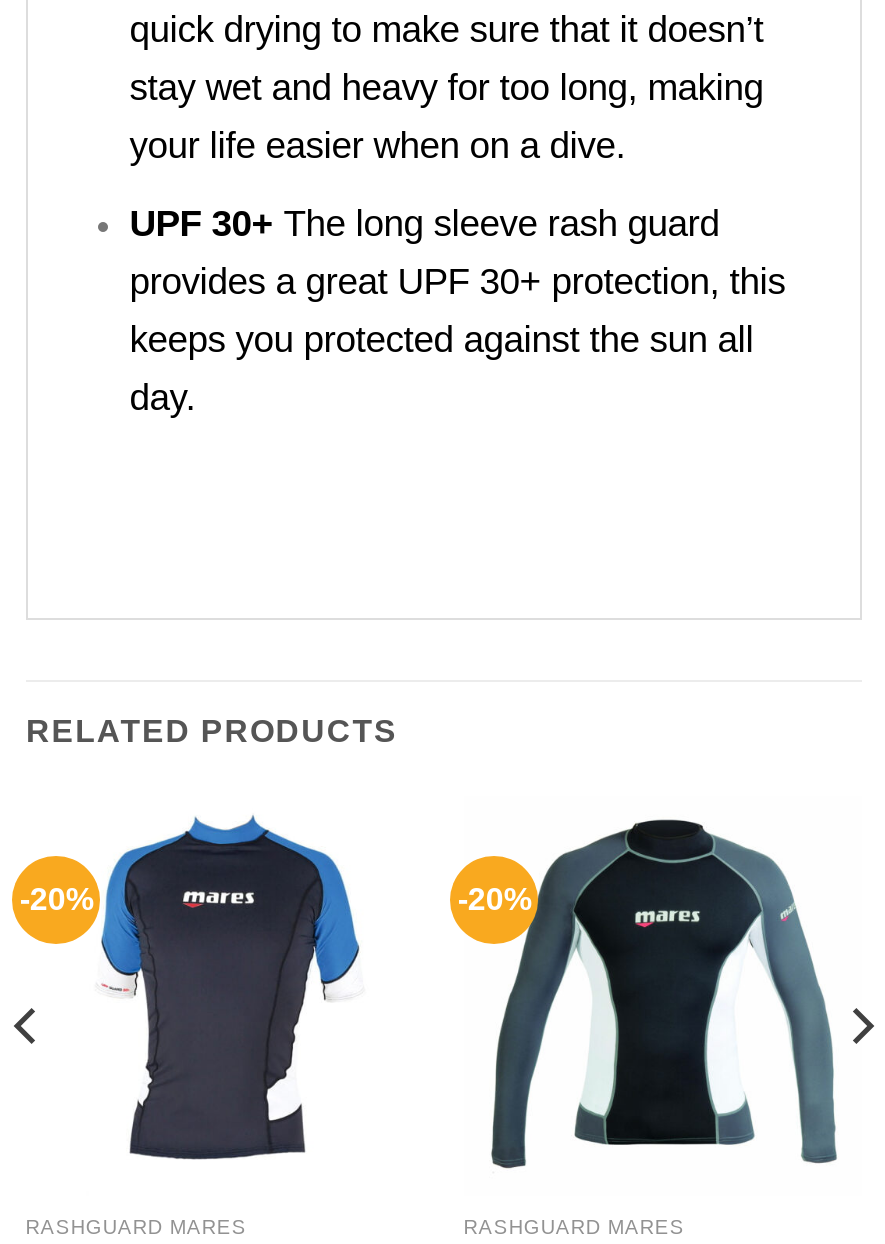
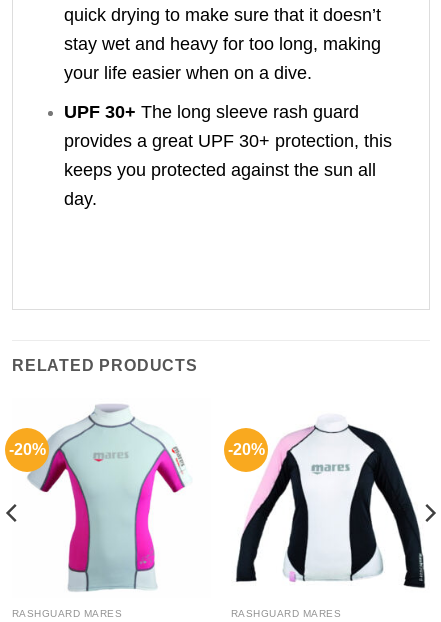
- [image]
+ [image]

- [image]
+ [image]
